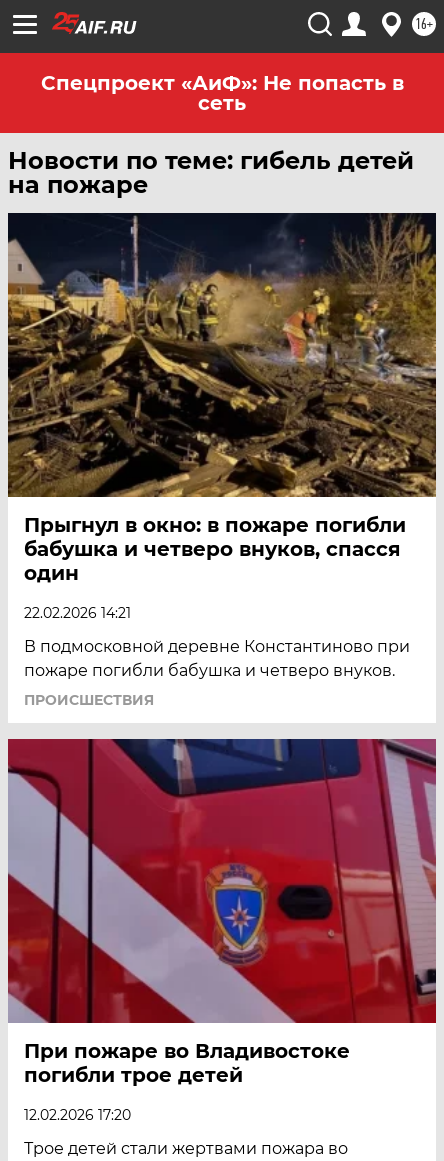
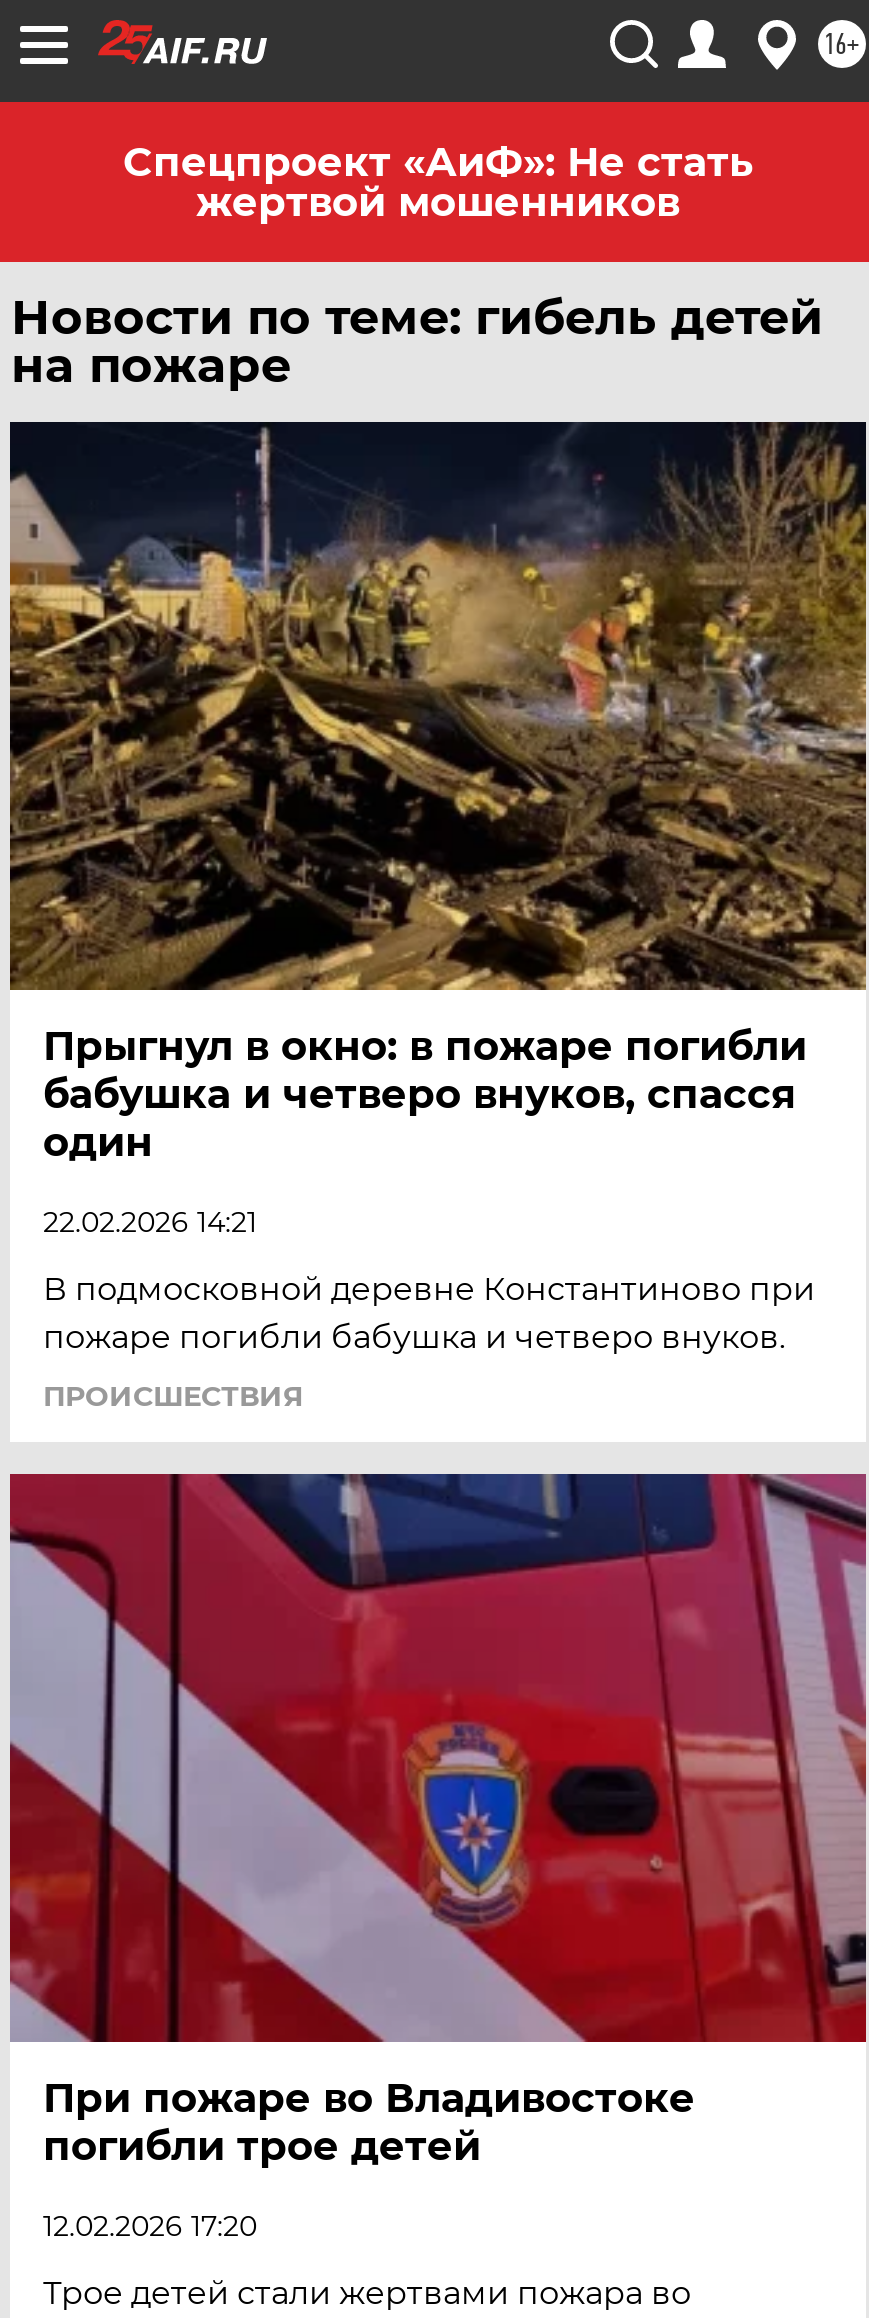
- Спецпроект «АиФ»: Не попасть в
- сеть
+ Спецпроект «АиФ»: Не стать
+ жертвой мошенников
